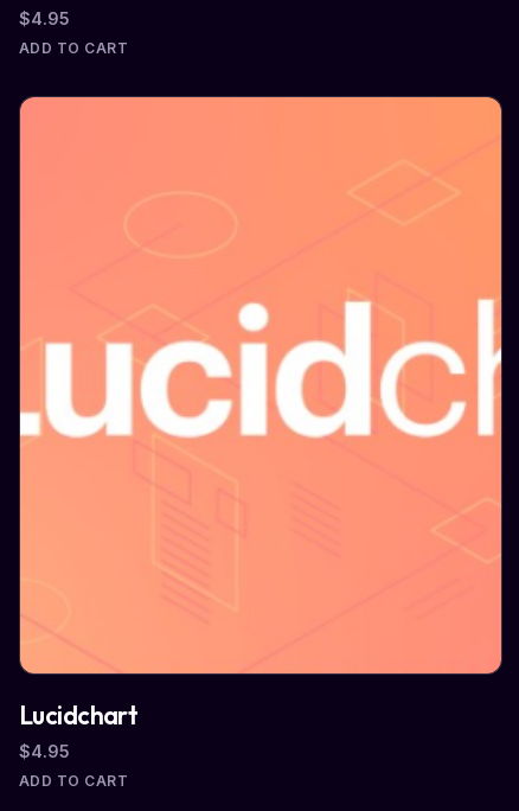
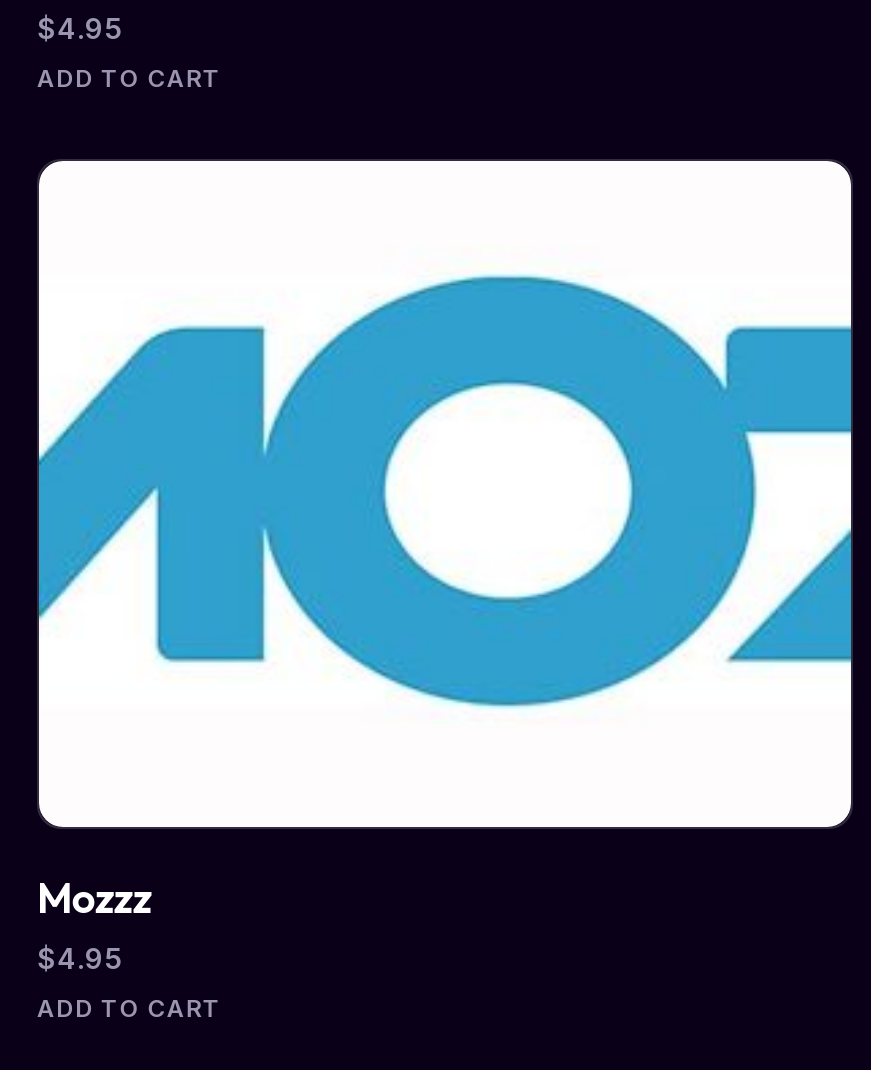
- [image]
- Lucidchart
+ [image]
+ Mozzz
